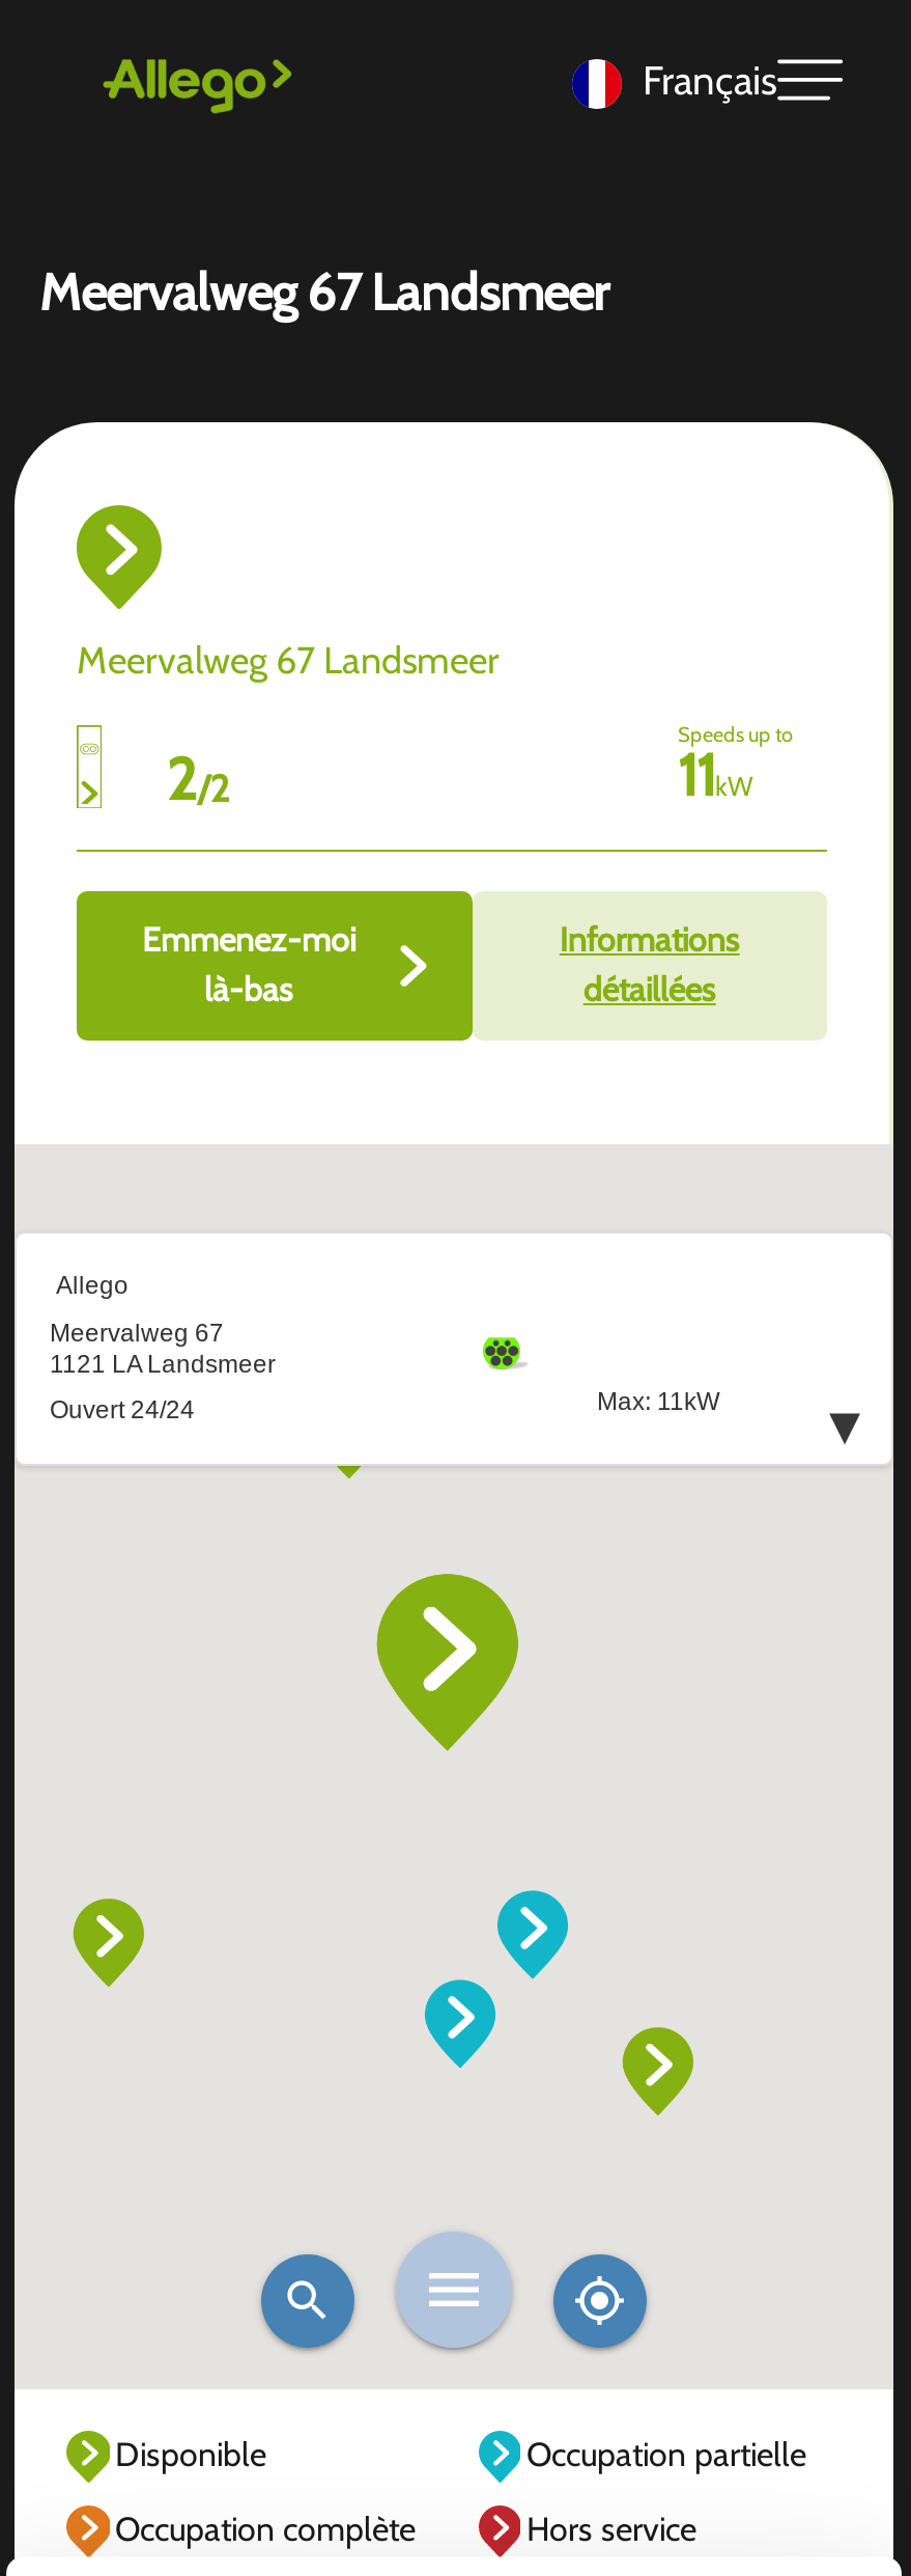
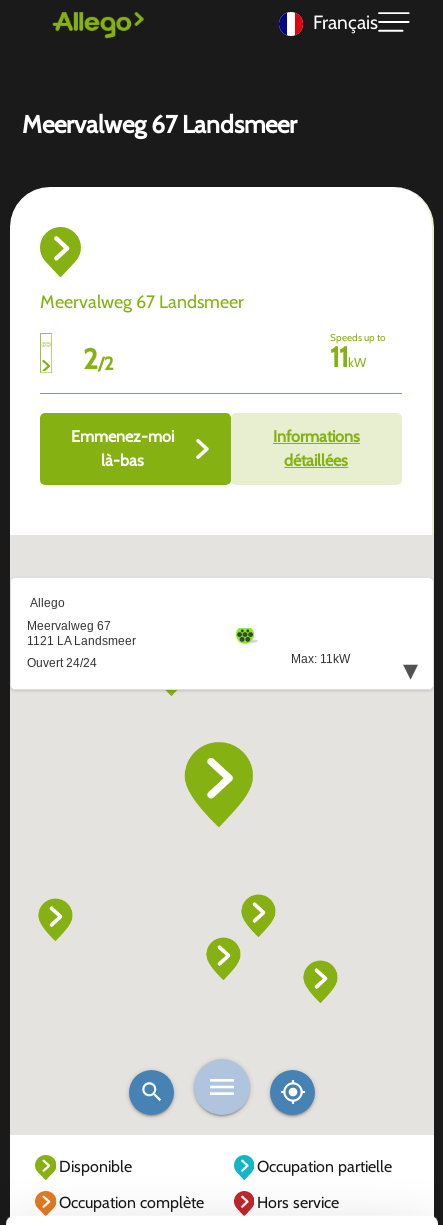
- [image]
+ [image]
